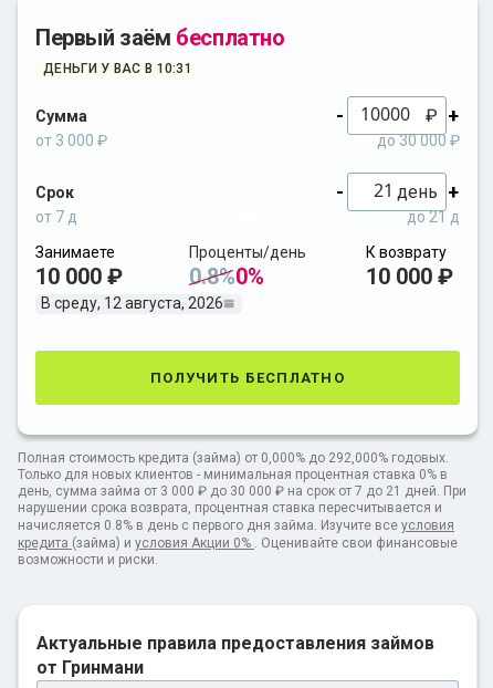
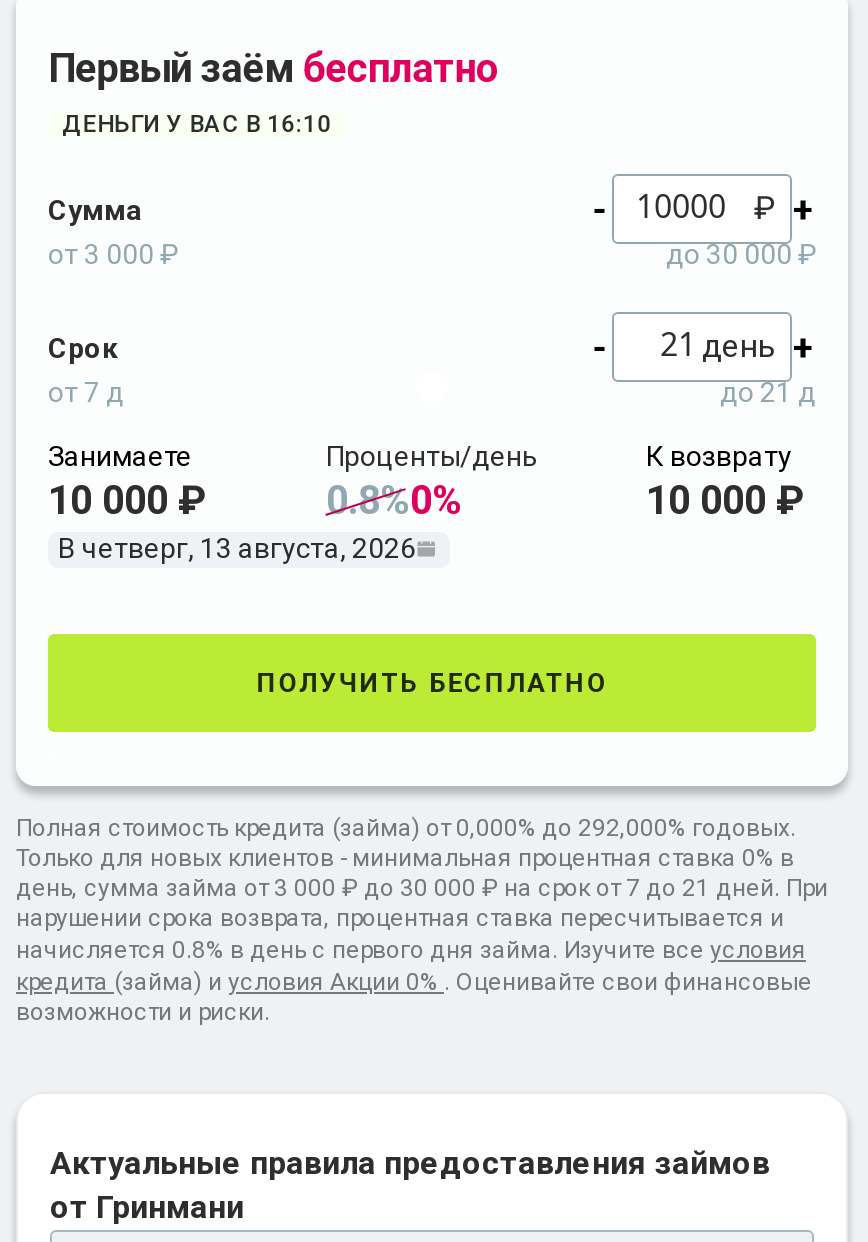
- ДЕНЬГИ У ВАС В 10:31
+ ДЕНЬГИ У ВАС В 16:10

- В среду, 12 августа, 2026
+ В четверг, 13 августа, 2026
